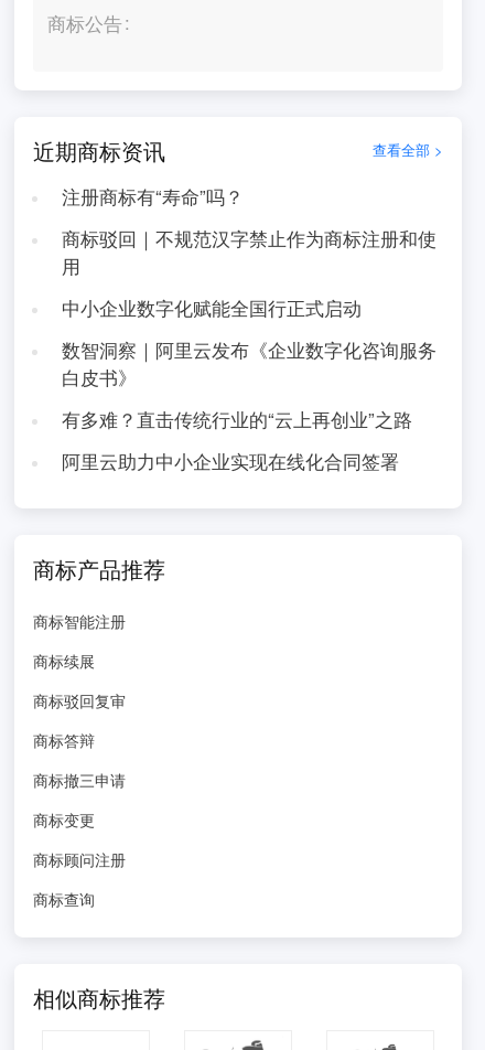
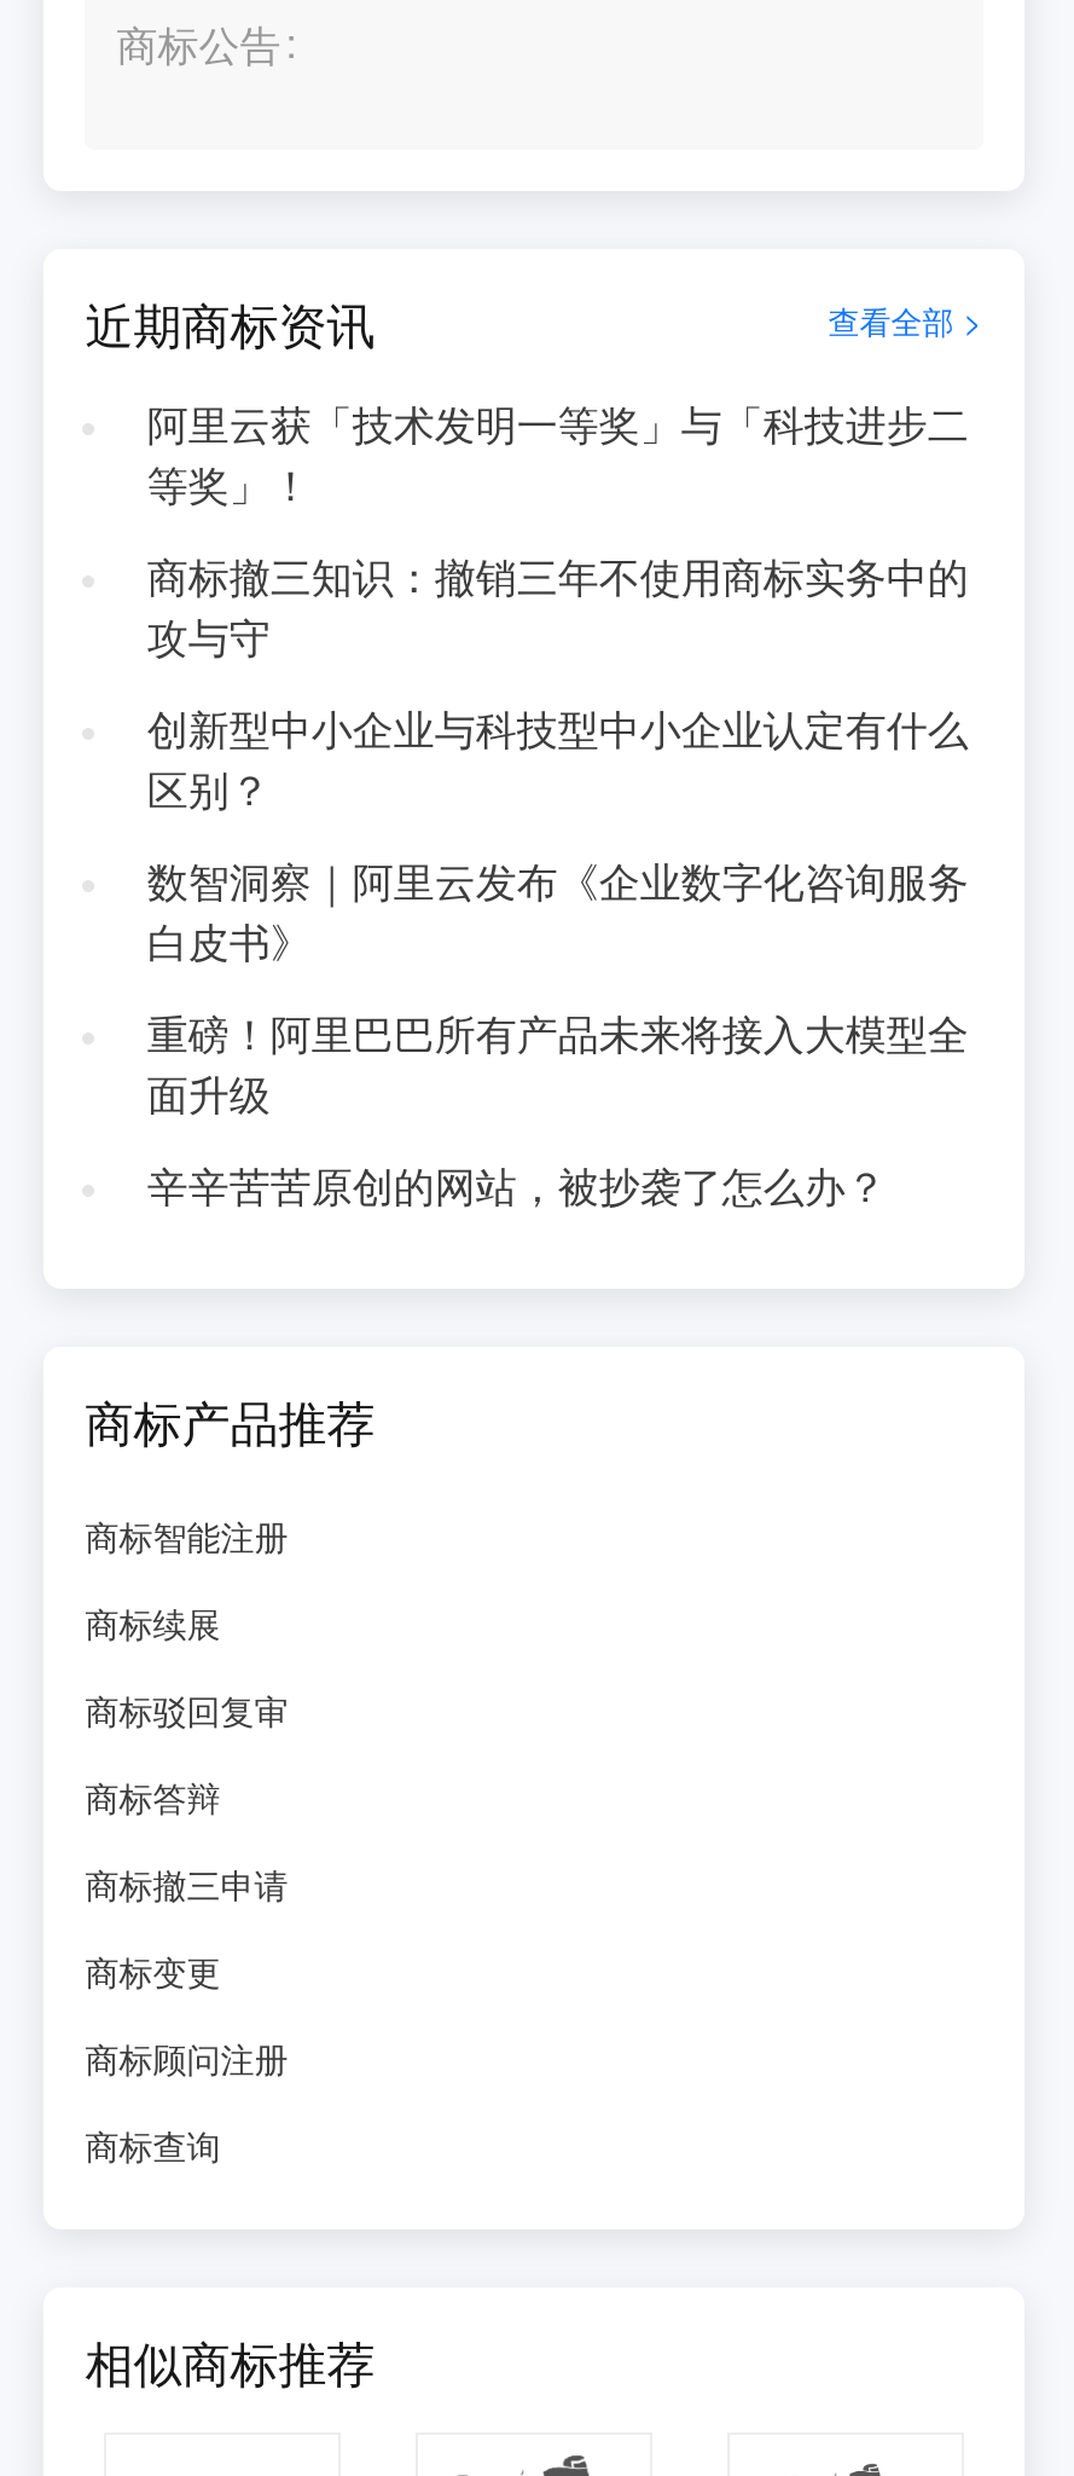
- 注册商标有“寿命”吗？
+ 阿里云获「技术发明一等奖」与「科技进步二
+ 等奖」！

- 商标驳回｜不规范汉字禁止作为商标注册和使
- 用
+ 商标撤三知识：撤销三年不使用商标实务中的
+ 攻与守

- 中小企业数字化赋能全国行正式启动
+ 创新型中小企业与科技型中小企业认定有什么
+ 区别？

- 有多难？直击传统行业的“云上再创业”之路
+ 重磅！阿里巴巴所有产品未来将接入大模型全
+ 面升级

- 阿里云助力中小企业实现在线化合同签署
+ 辛辛苦苦原创的网站，被抄袭了怎么办？
